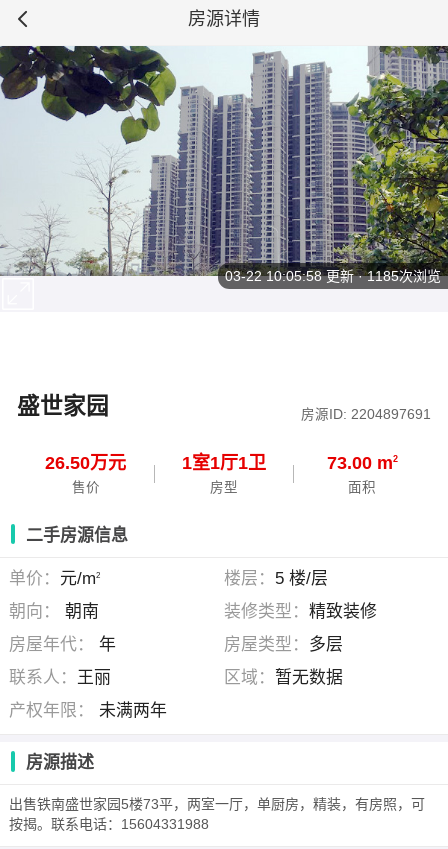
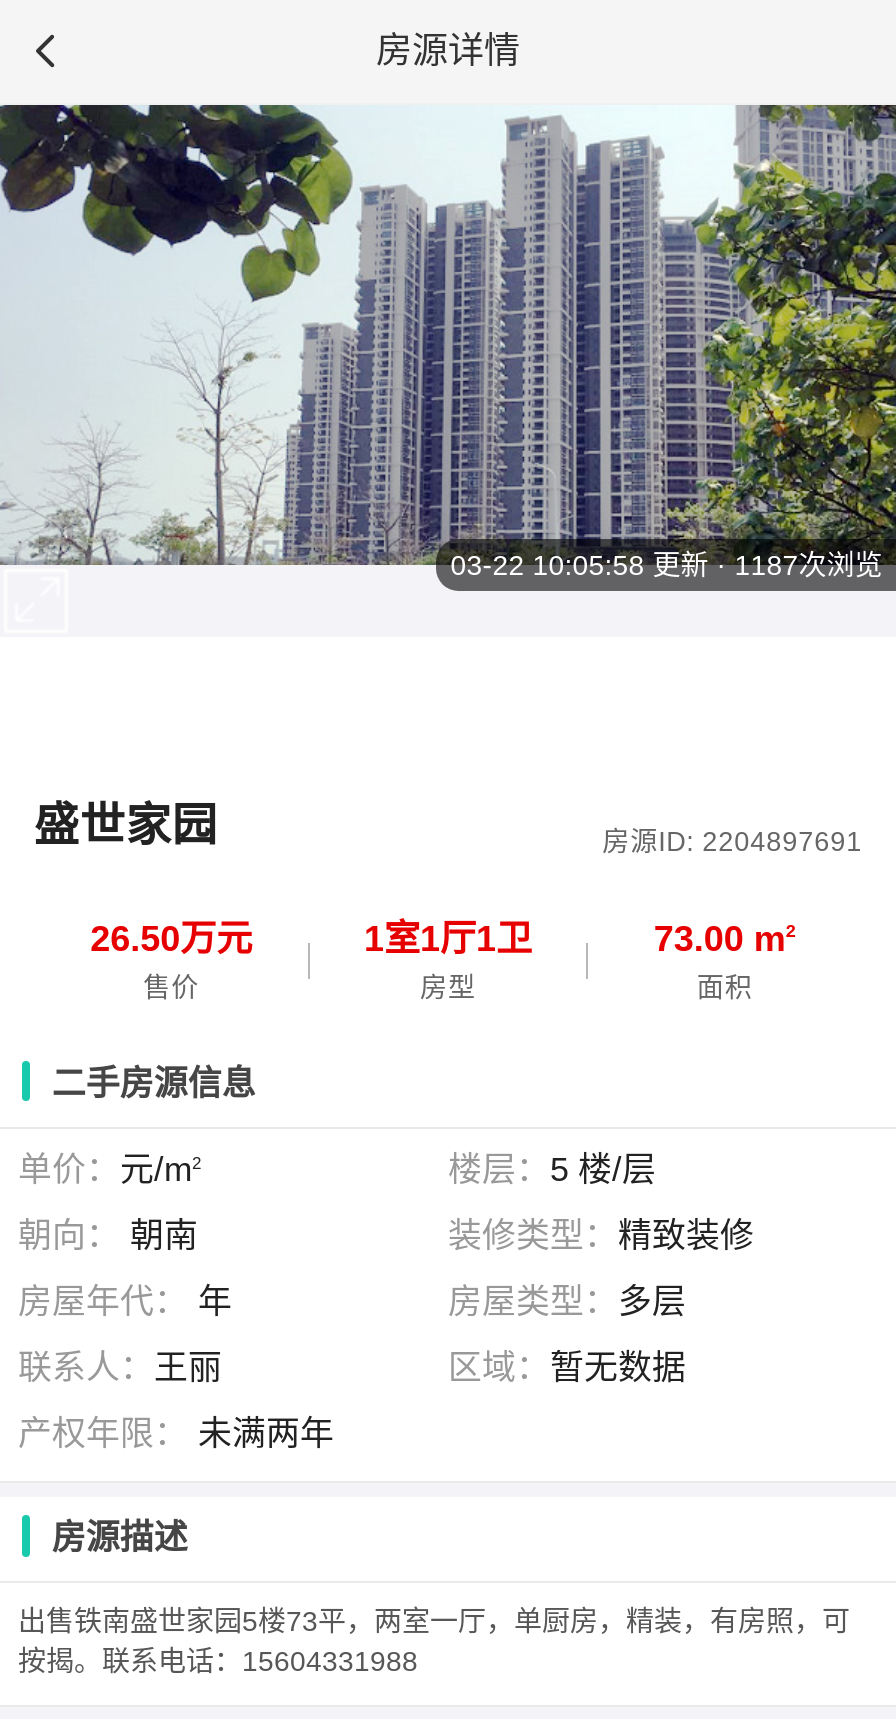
- 03-22 10:05:58更新 · 1185次浏览
+ 03-22 10:05:58更新 · 1187次浏览
